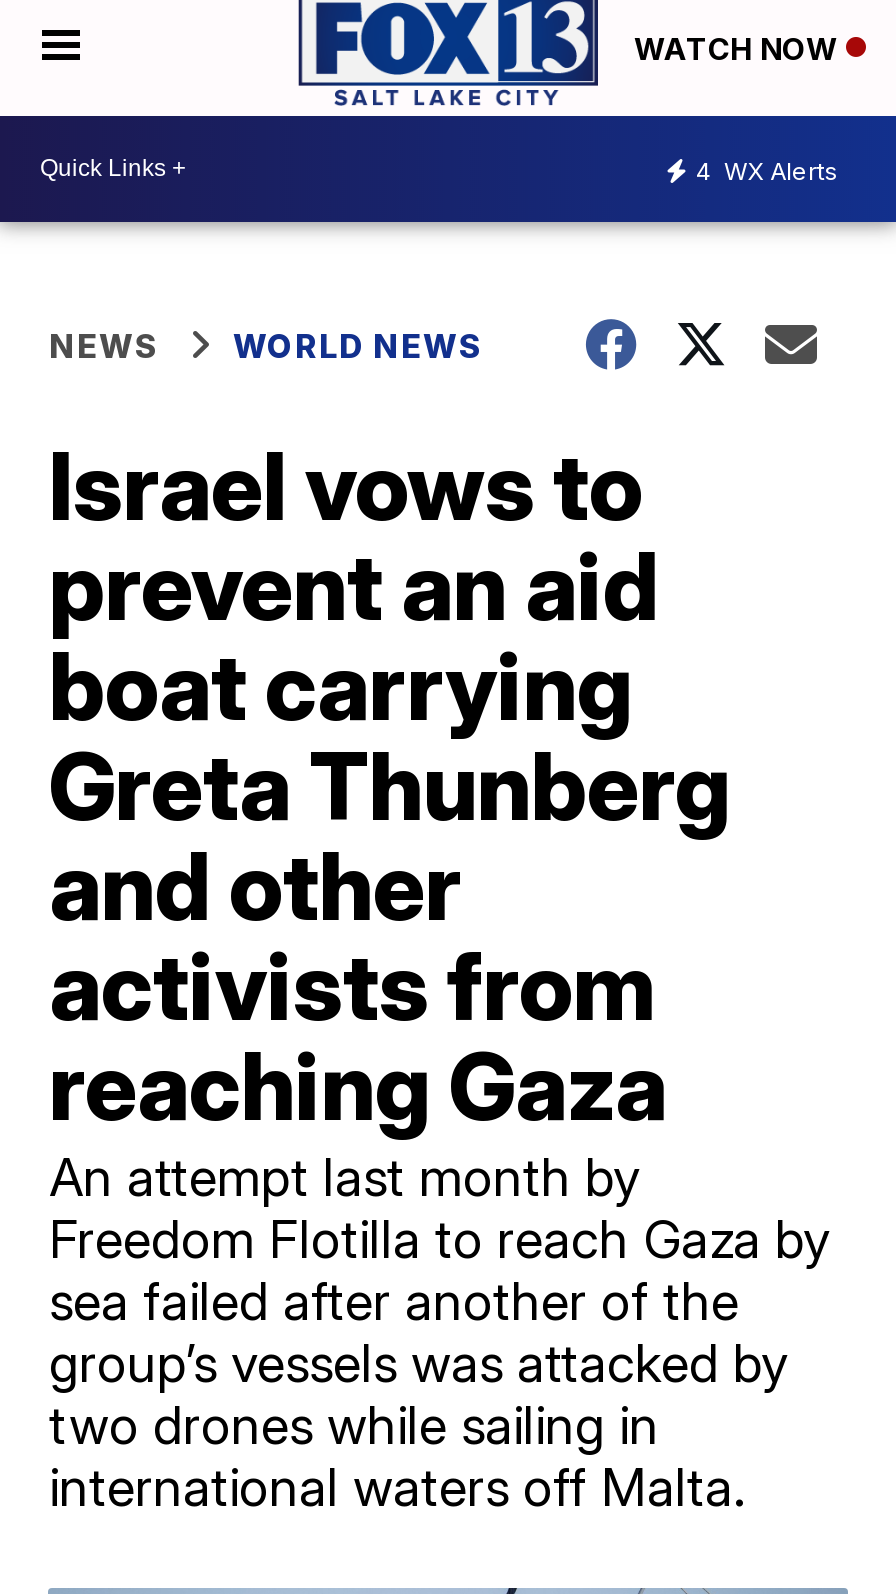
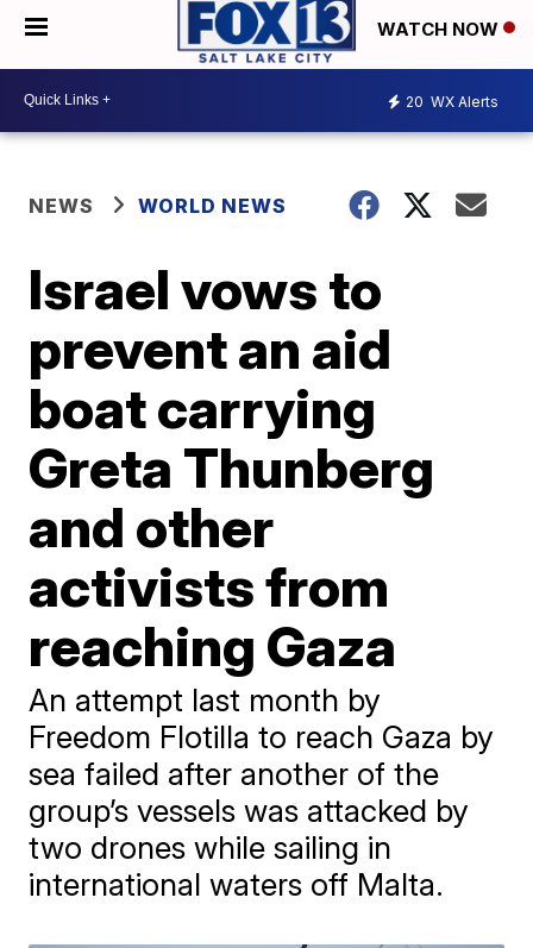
- 4 WX Alerts
+ 20 WX Alerts
